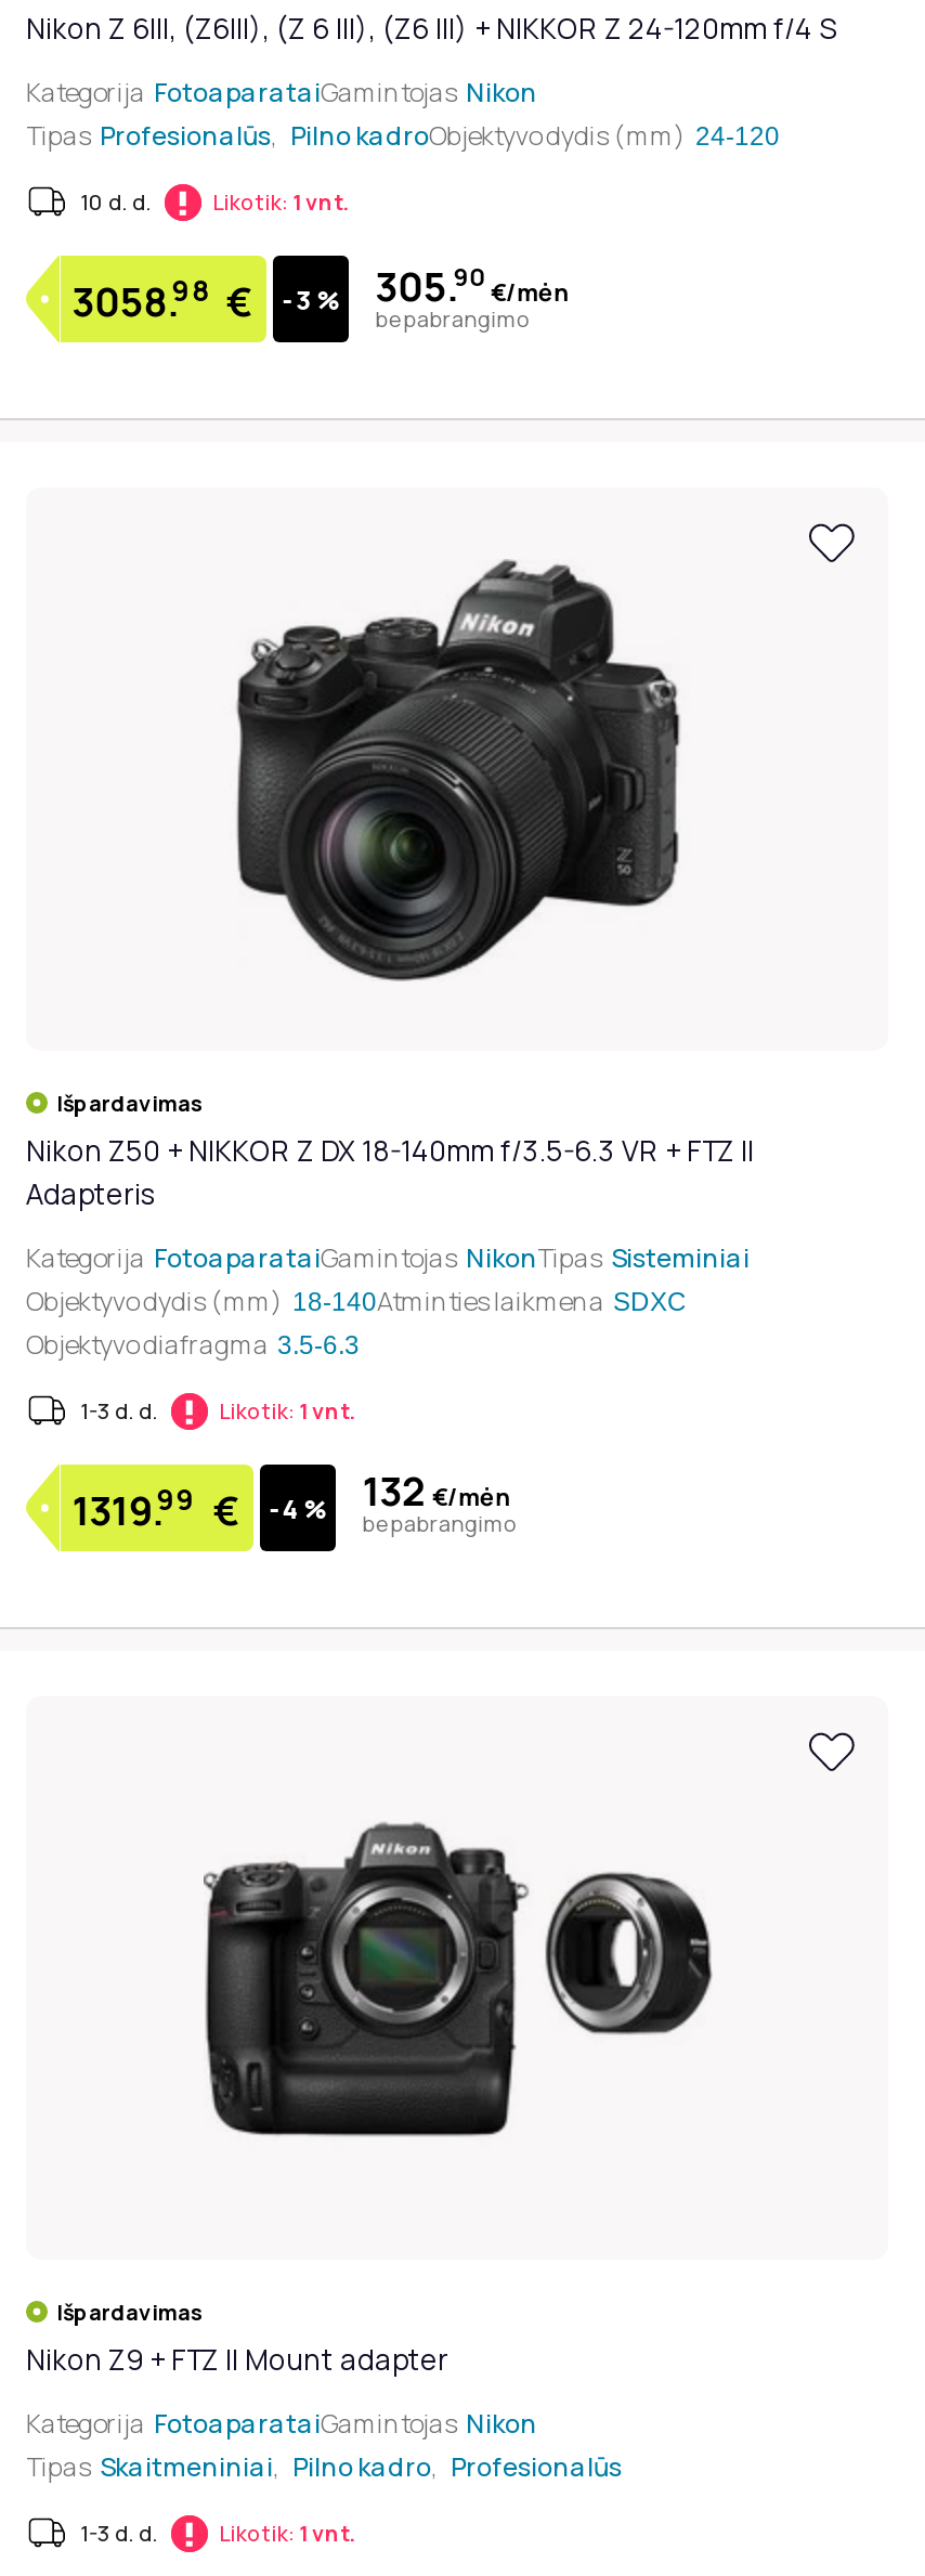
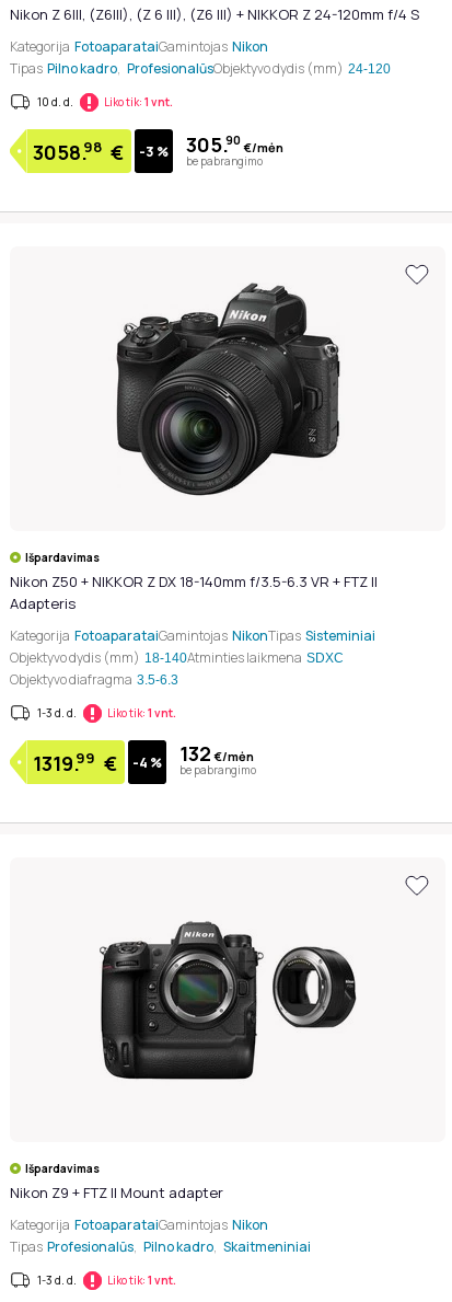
- Tipas Profesionalūs, Pilno kadroObjektyvo dydis (mm) 24-120
+ Tipas Pilno kadro, ProfesionalūsObjektyvo dydis (mm) 24-120

- Tipas Skaitmeniniai, Pilno kadro, Profesionalūs
+ Tipas Profesionalūs, Pilno kadro, Skaitmeniniai
